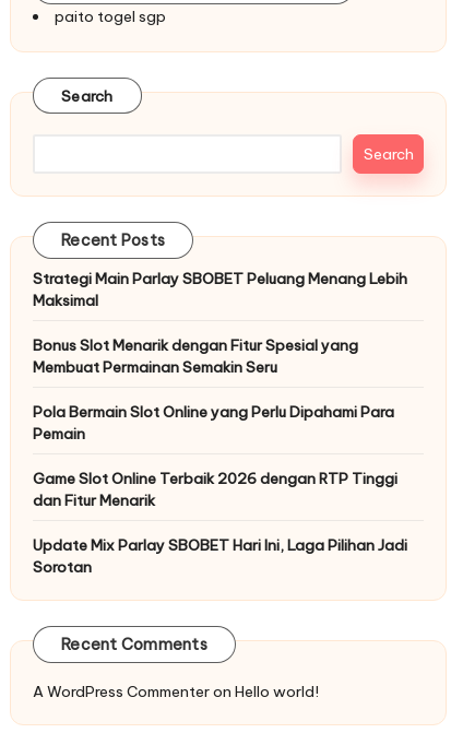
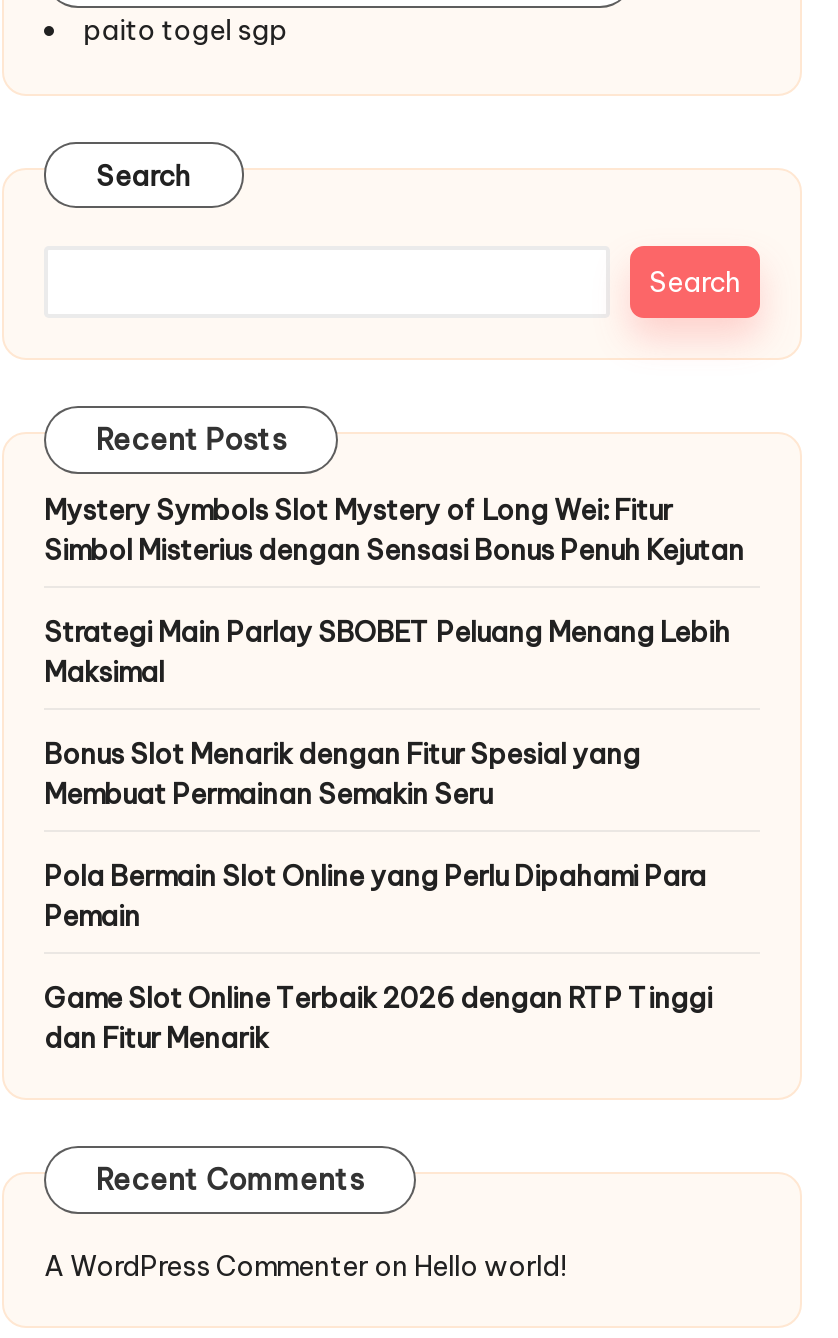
+ Mystery Symbols Slot Mystery of Long Wei: Fitur
+ Simbol Misterius dengan Sensasi Bonus Penuh Kejutan

moved down: Strategi Main Parlay SBOBET Peluang Menang Lebih | Maksimal | Bonus Slot Menarik dengan Fitur Spesial yang | Membuat Permainan Semakin Seru | Pola Bermain Slot Online yang Perlu Dipahami Para | Pemain | Game Slot Online Terbaik 2026 dengan RTP Tinggi | dan Fitur Menarik

- Update Mix Parlay SBOBET Hari Ini, Laga Pilihan Jadi
- Sorotan
